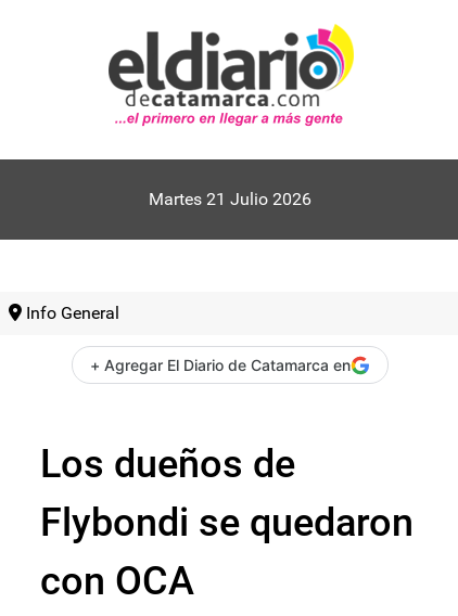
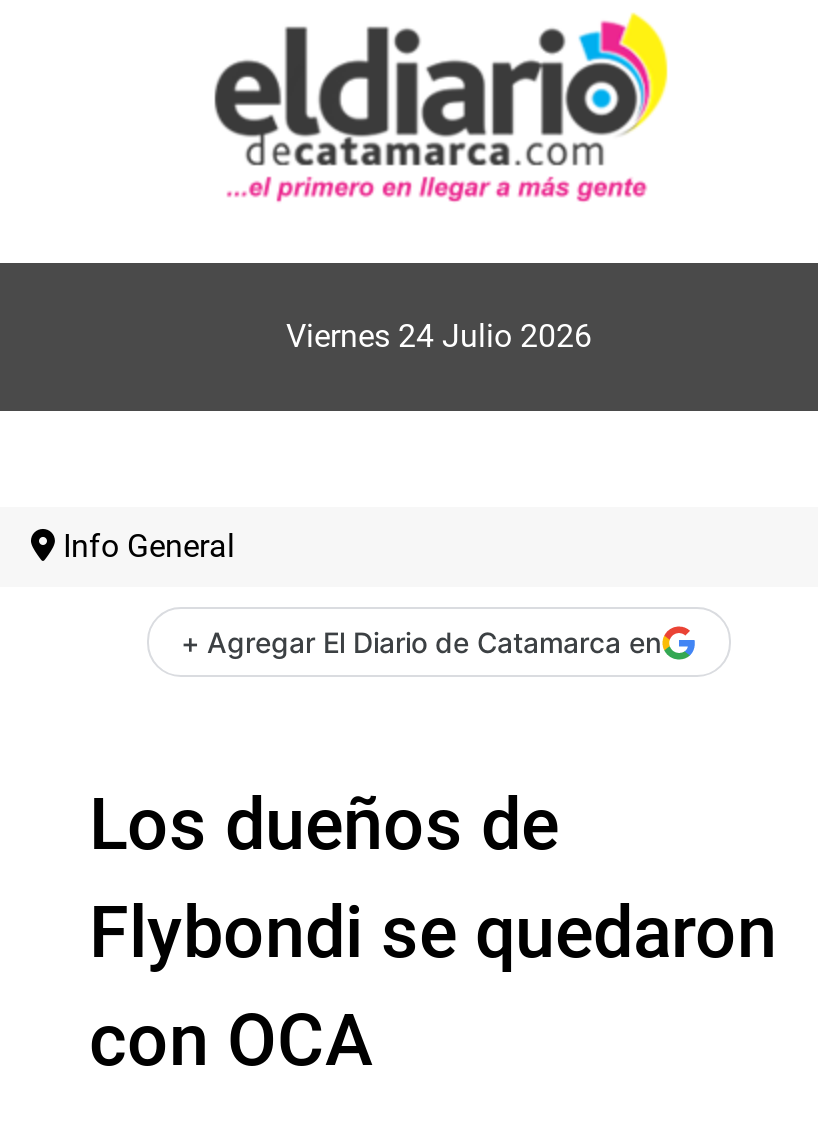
- Martes 21 Julio 2026
+ Viernes 24 Julio 2026
